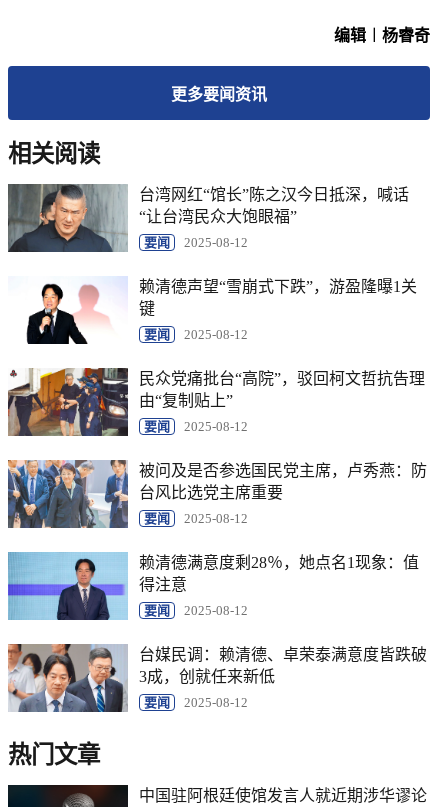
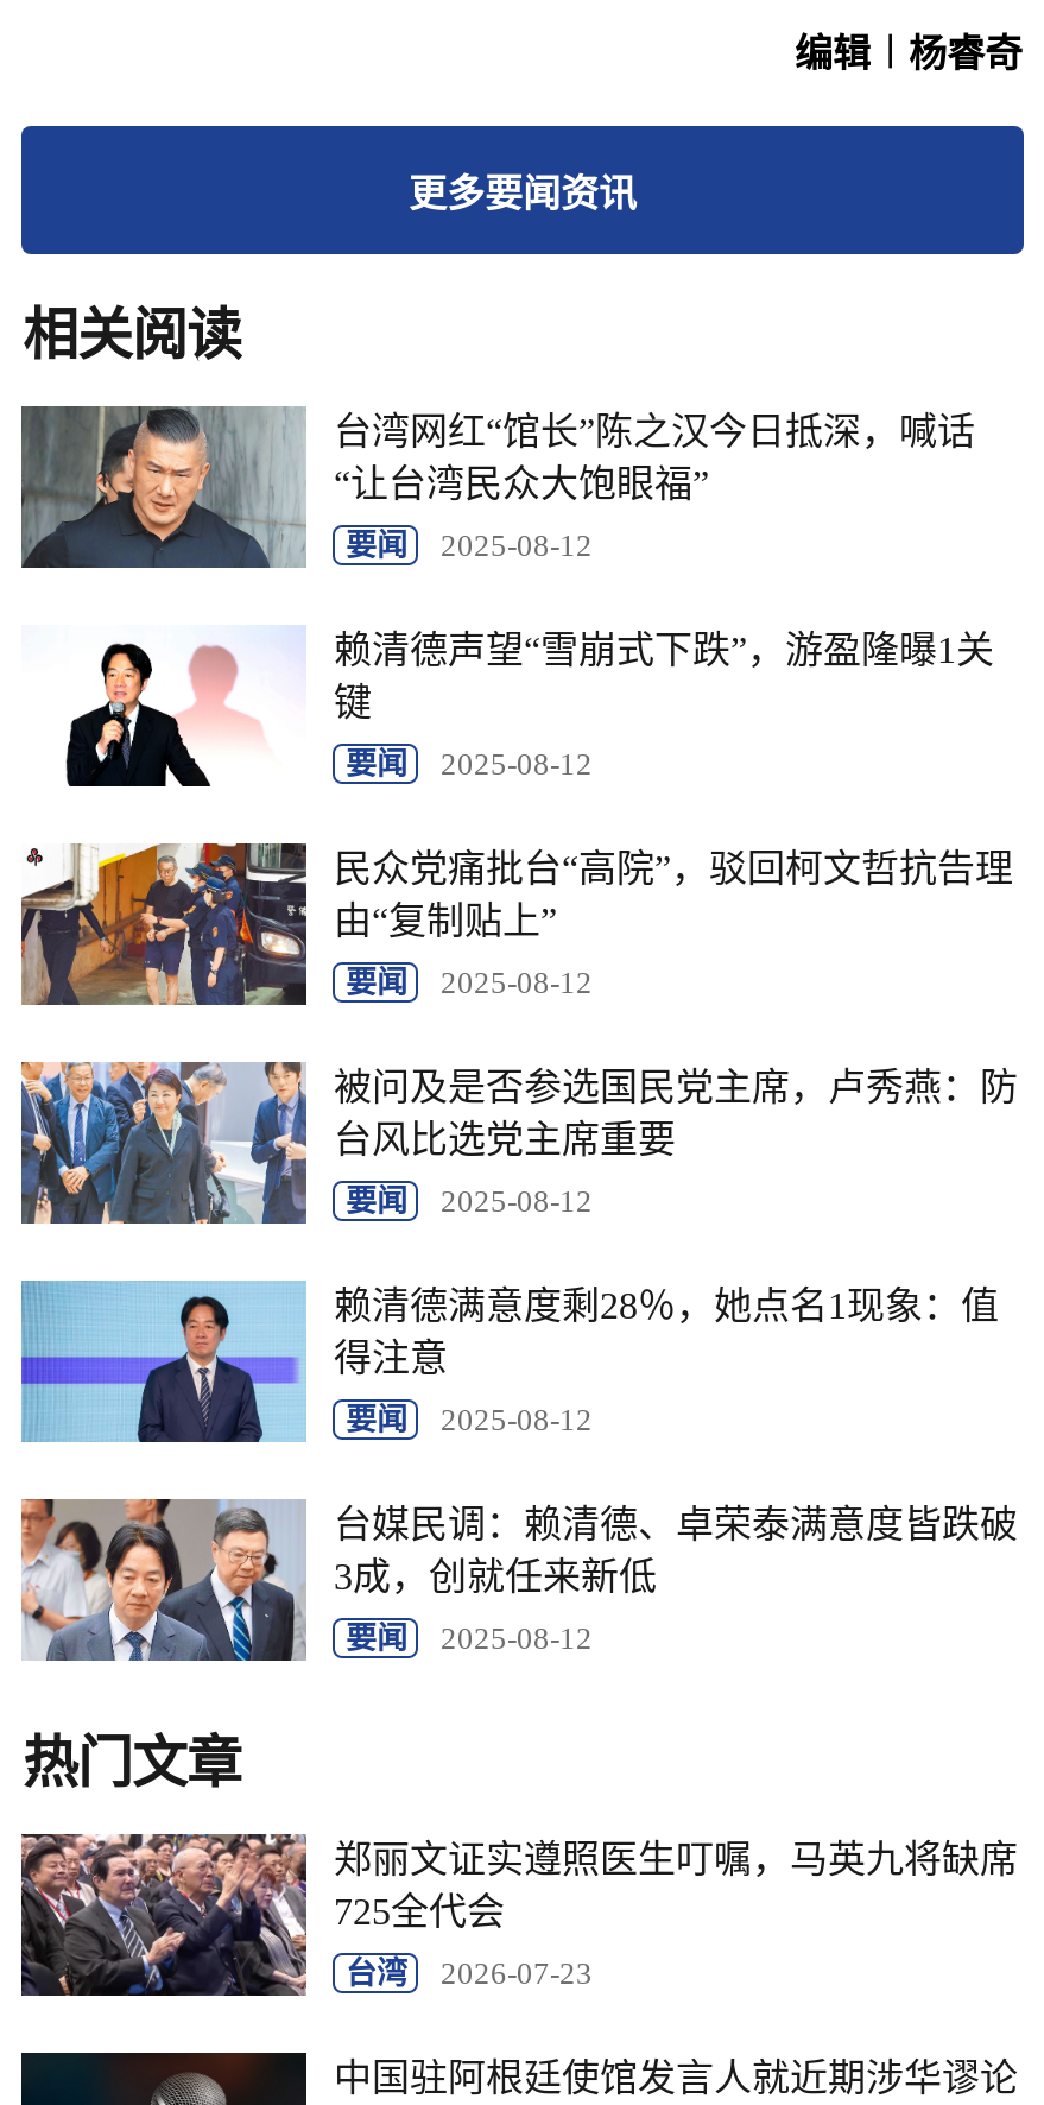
+ [image]
+ 郑丽文证实遵照医生叮嘱，马英九将缺席
+ 725全代会
+ 台湾
+ 2026-07-23
